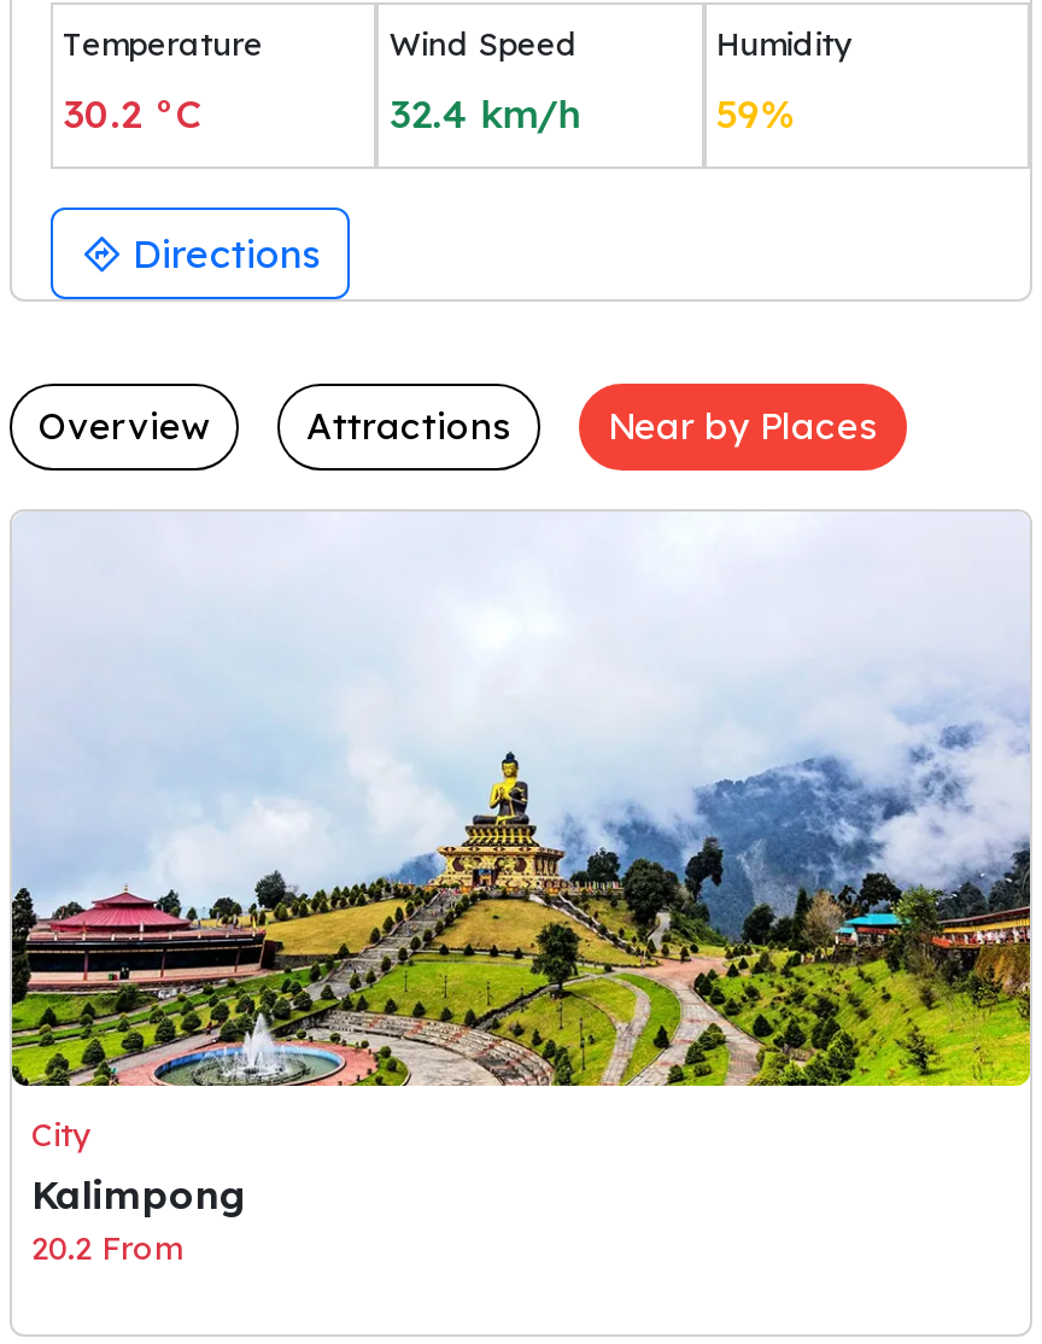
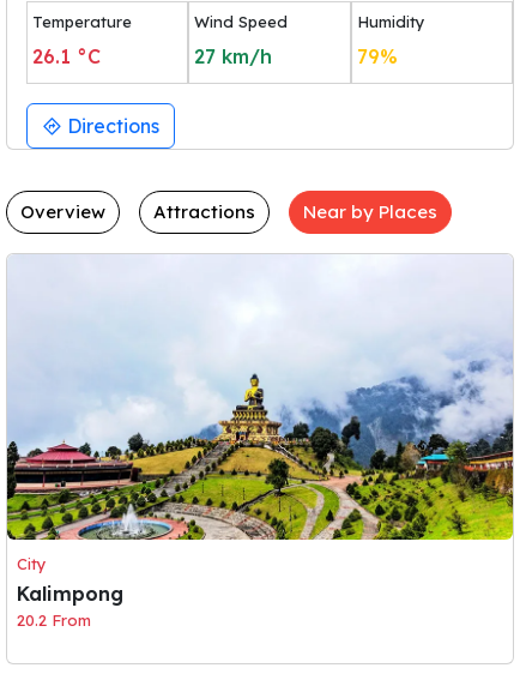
- 30.2 °C
+ 26.1 °C

- 32.4 km/h
+ 27 km/h

- 59%
+ 79%
